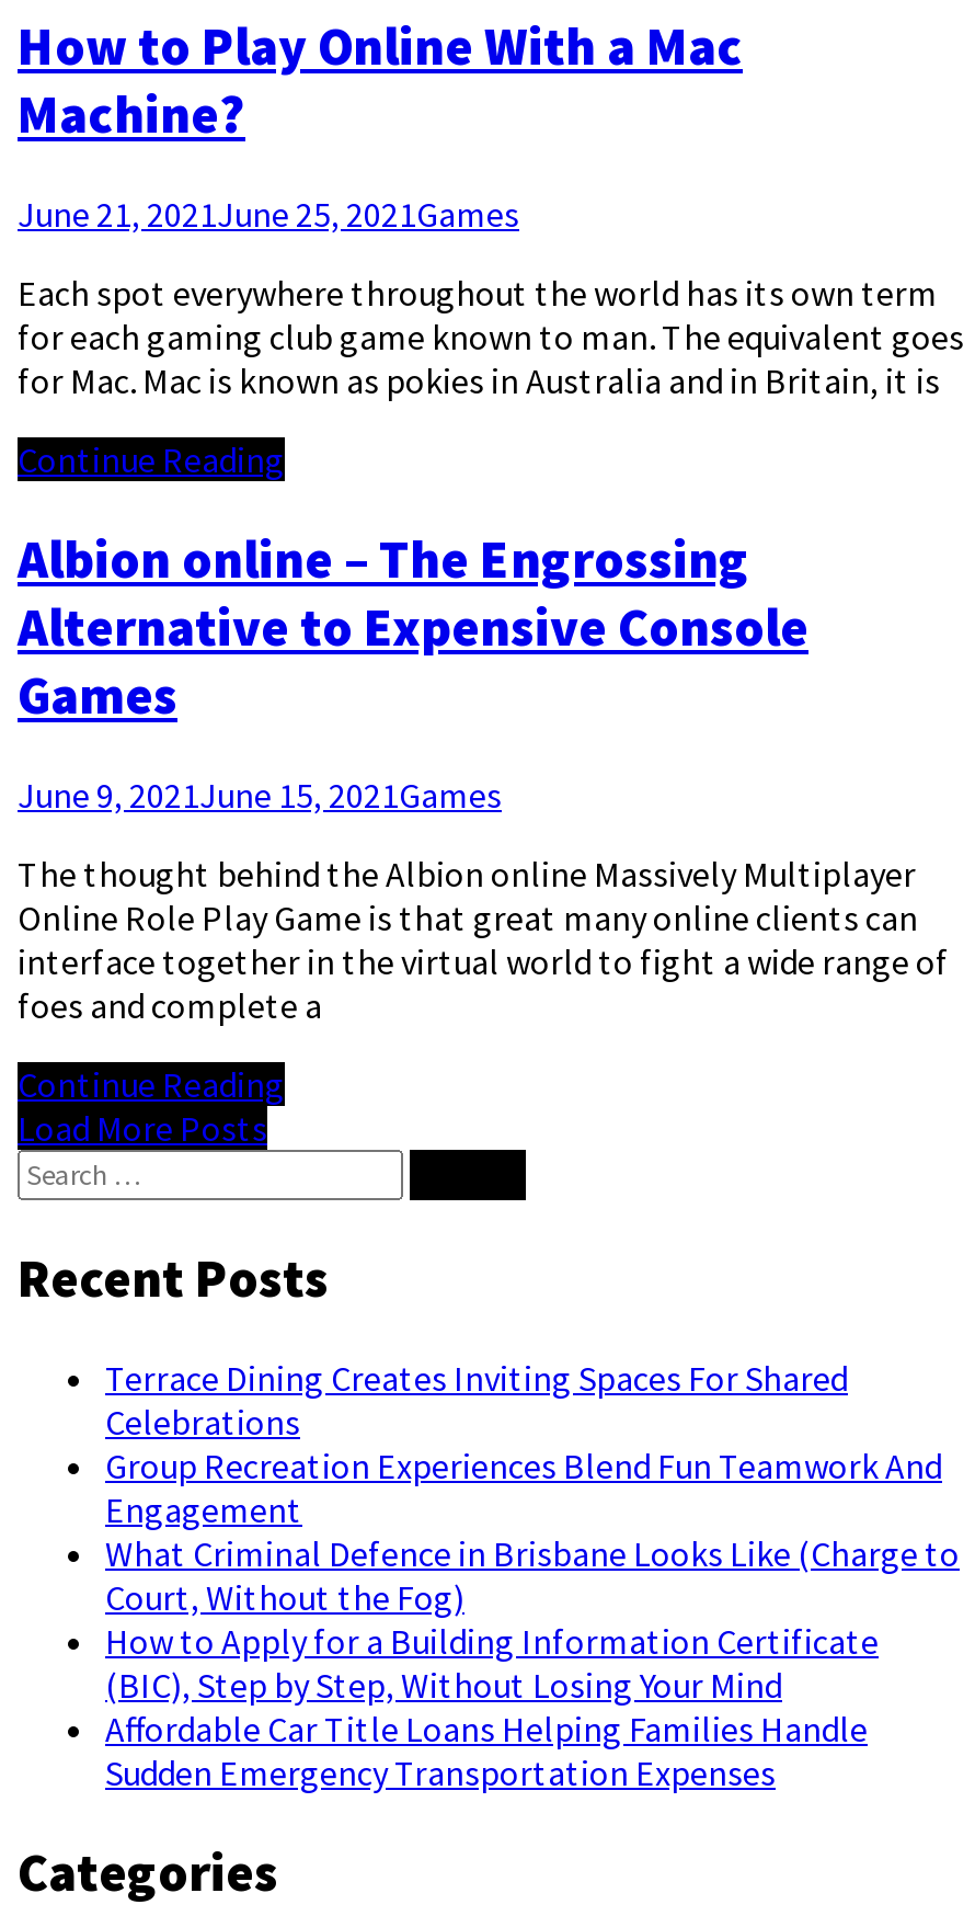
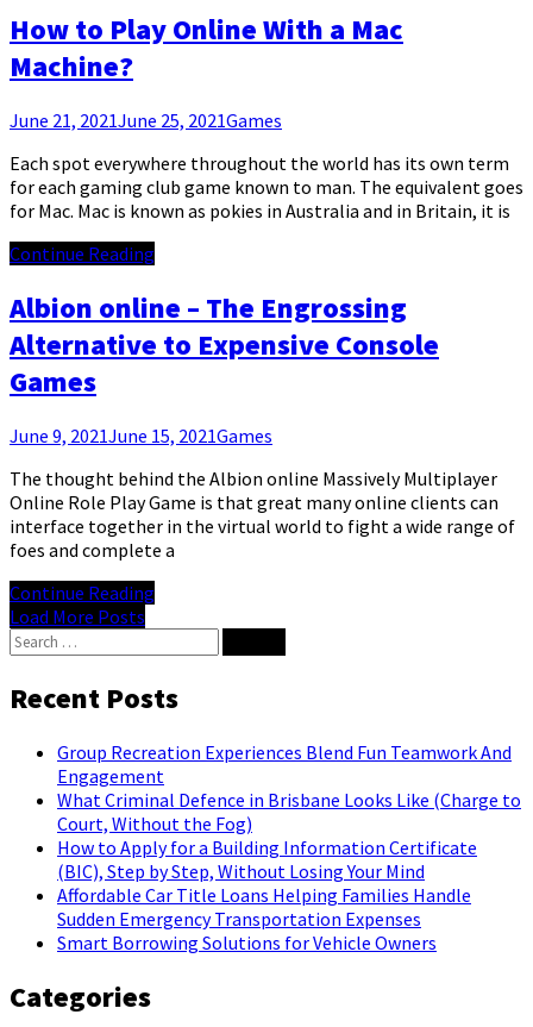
- Terrace Dining Creates Inviting Spaces For Shared
- Celebrations

moved up: Group Recreation Experiences Blend Fun Teamwork And | Engagement | What Criminal Defence in Brisbane Looks Like (Charge to | Court, Without the Fog) | How to Apply for a Building Information Certificate | (BIC), Step by Step, Without Losing Your Mind | Affordable Car Title Loans Helping Families Handle | Sudden Emergency Transportation Expenses

+ Smart Borrowing Solutions for Vehicle Owners
